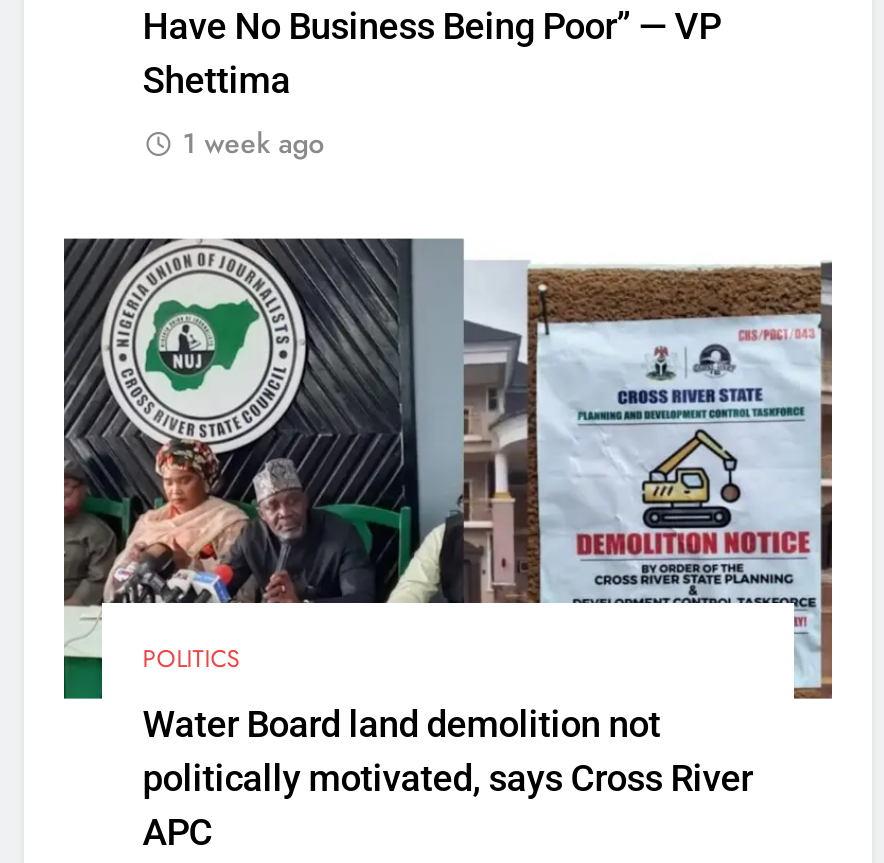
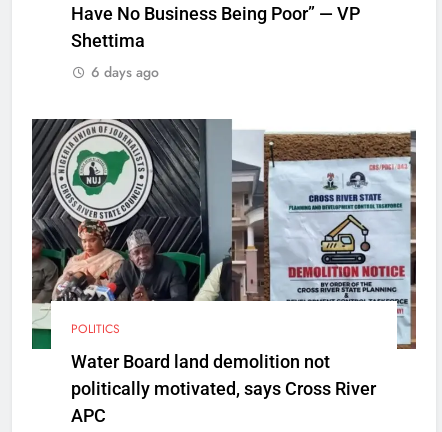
- 1 week ago
+ 6 days ago
